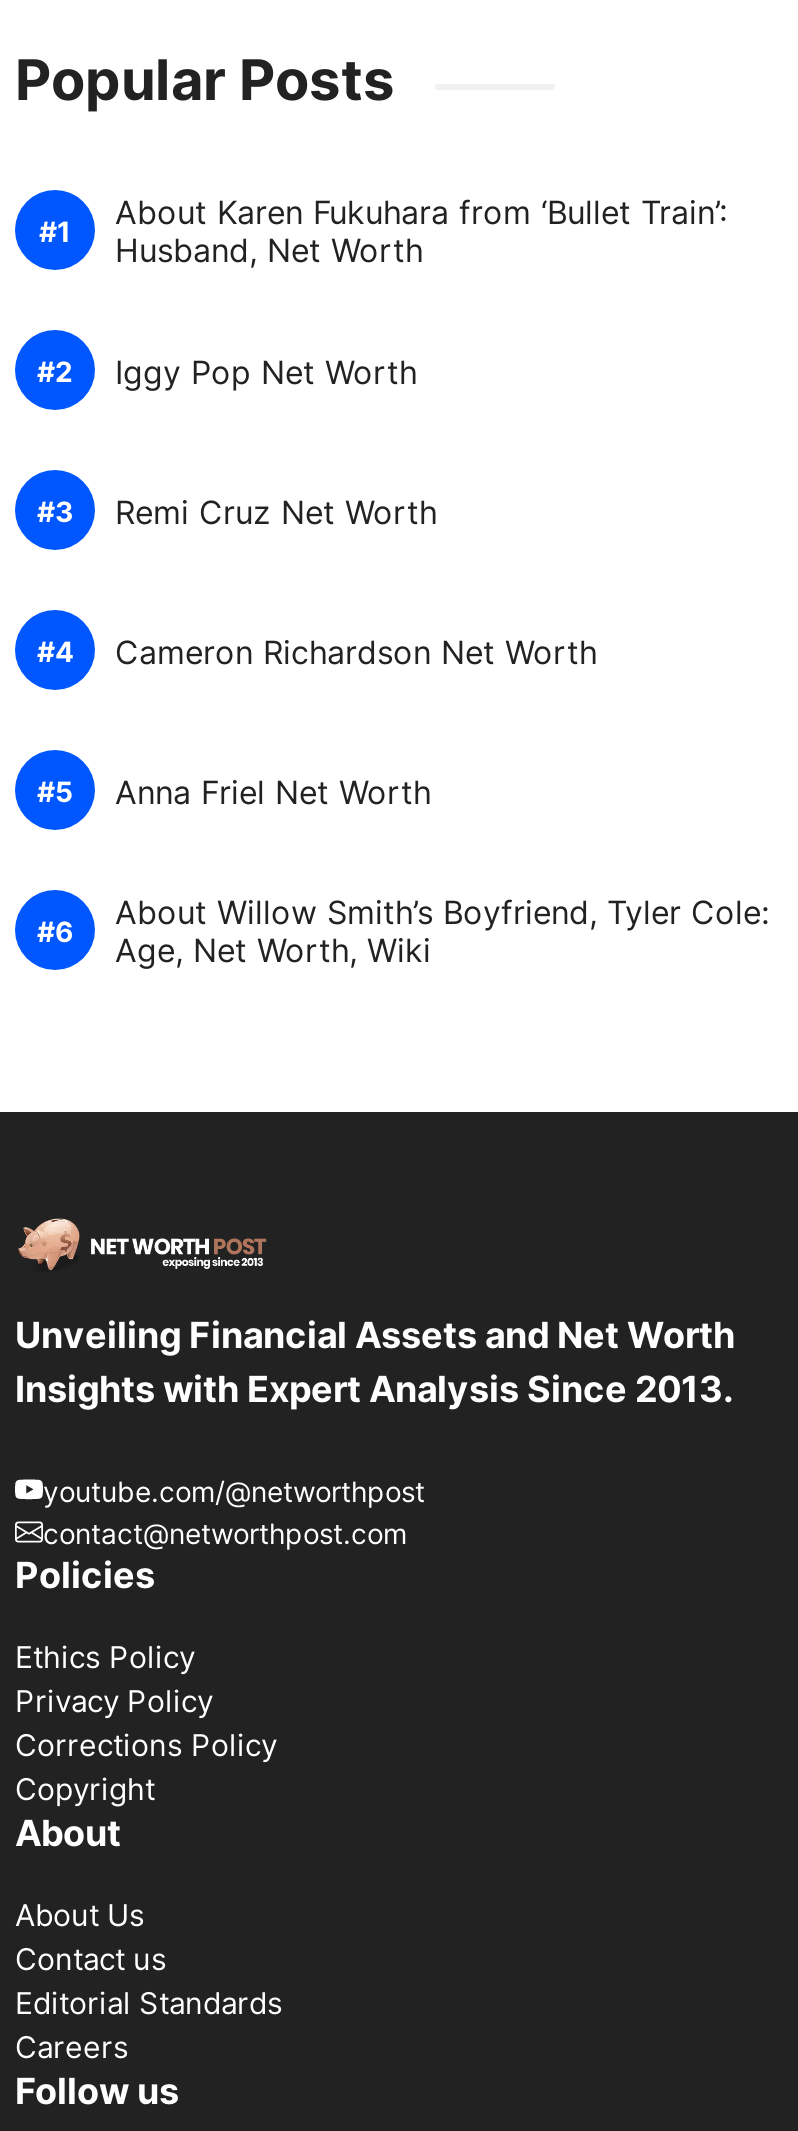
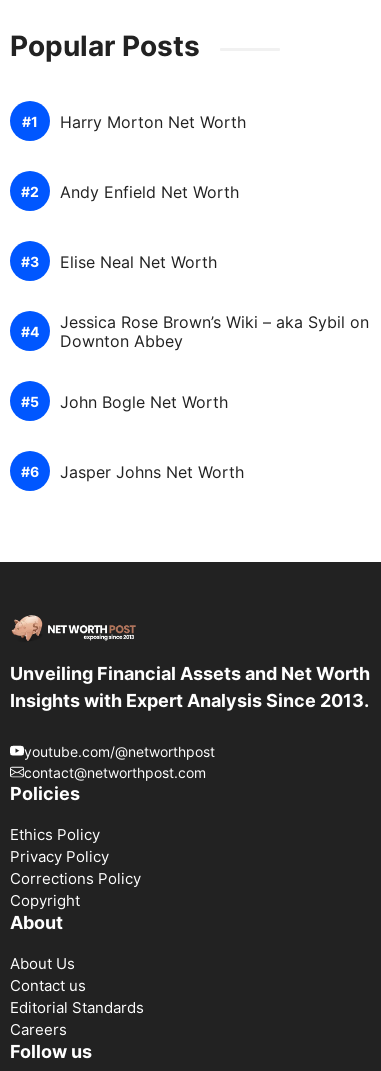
- About Karen Fukuhara from ‘Bullet Train’:
- Husband, Net Worth
+ Harry Morton Net Worth

- Iggy Pop Net Worth
+ Andy Enfield Net Worth

- Remi Cruz Net Worth
+ Elise Neal Net Worth

- Cameron Richardson Net Worth
+ Jessica Rose Brown’s Wiki – aka Sybil on
+ Downton Abbey

- Anna Friel Net Worth
+ John Bogle Net Worth

- About Willow Smith’s Boyfriend, Tyler Cole:
- Age, Net Worth, Wiki
+ Jasper Johns Net Worth
